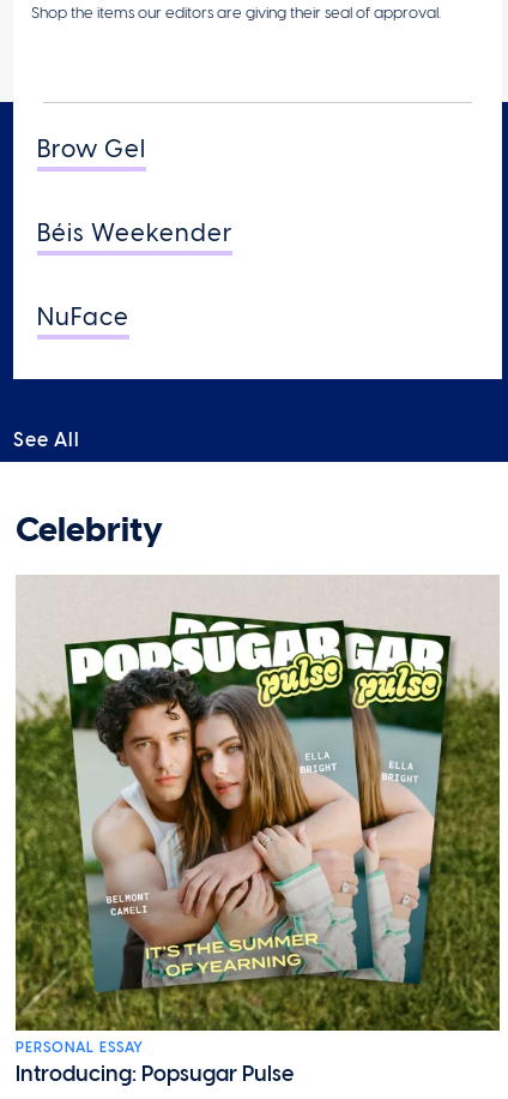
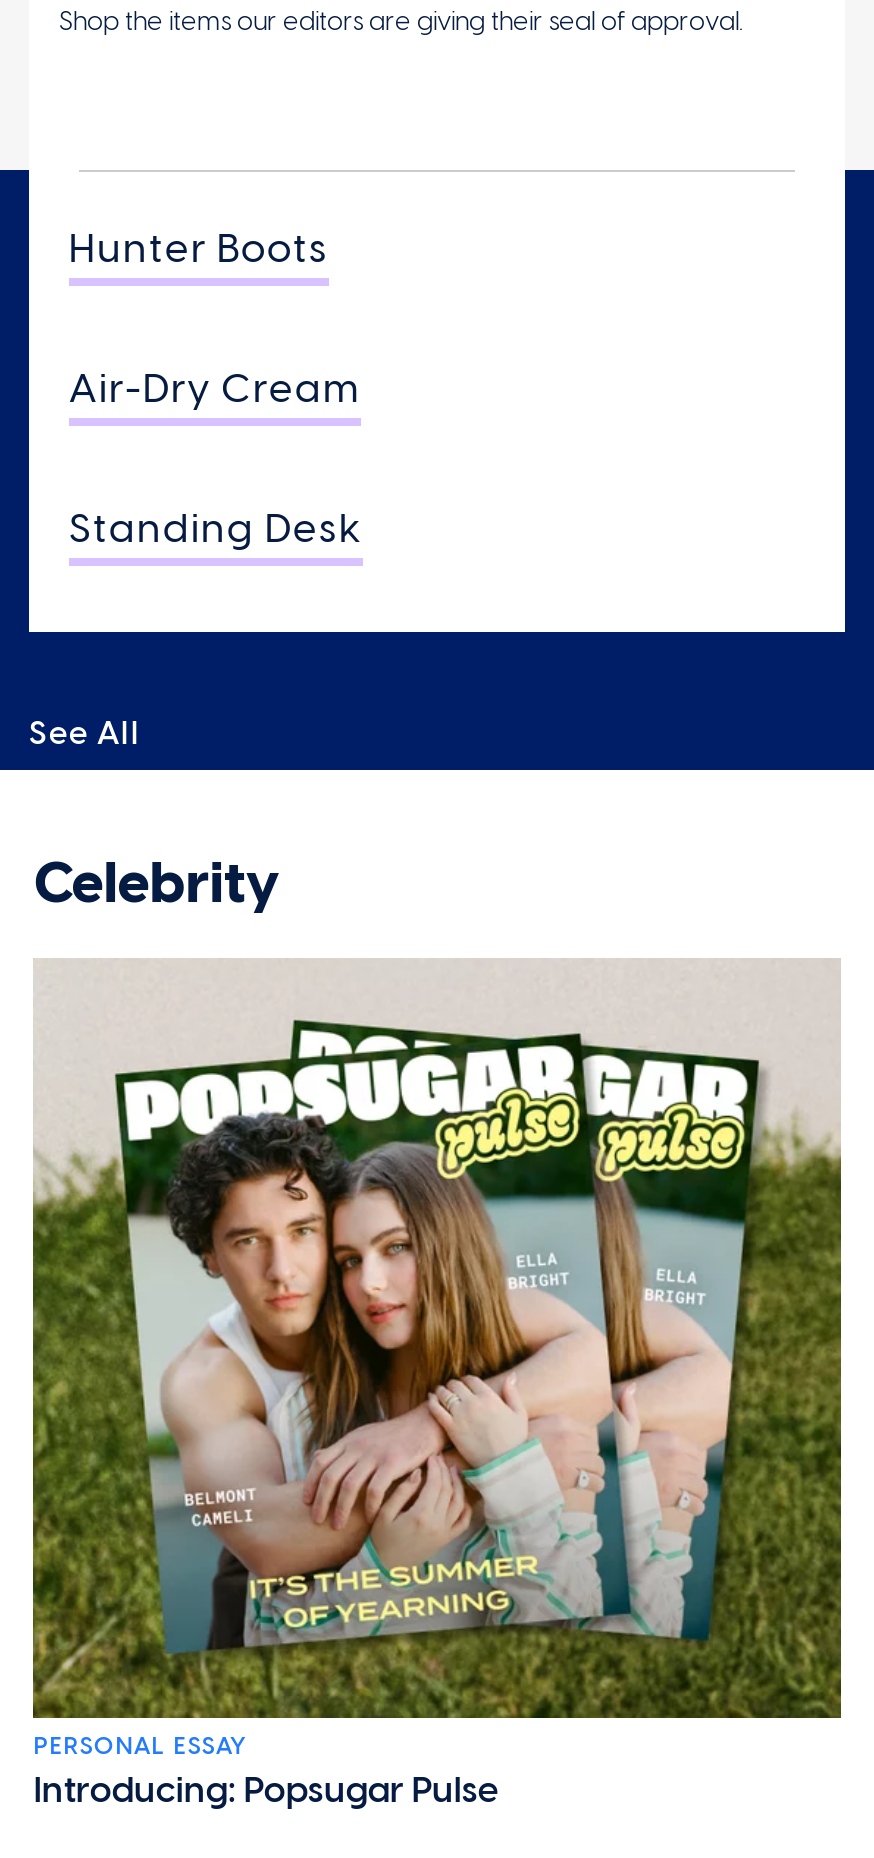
- Brow Gel
+ Hunter Boots

- Béis Weekender
+ Air-Dry Cream

- NuFace
+ Standing Desk
